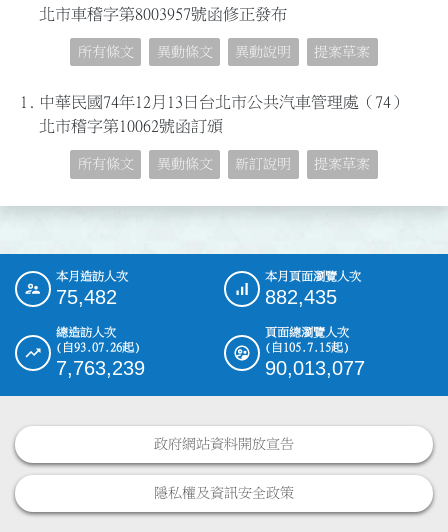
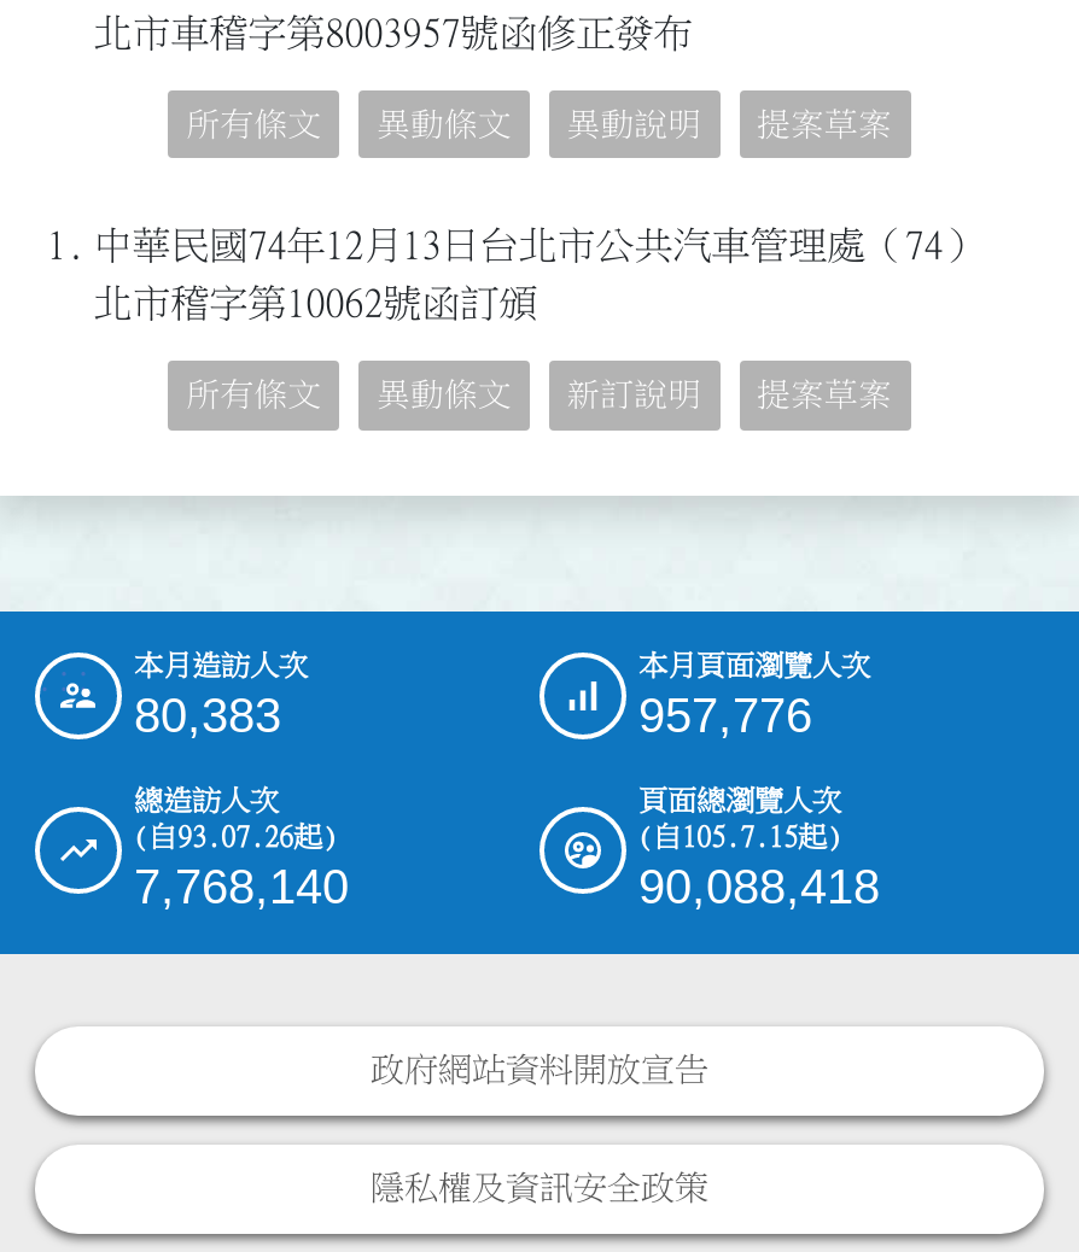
- 75,482
+ 80,383

- 882,435
+ 957,776

- 7,763,239
+ 7,768,140

- 90,013,077
+ 90,088,418
